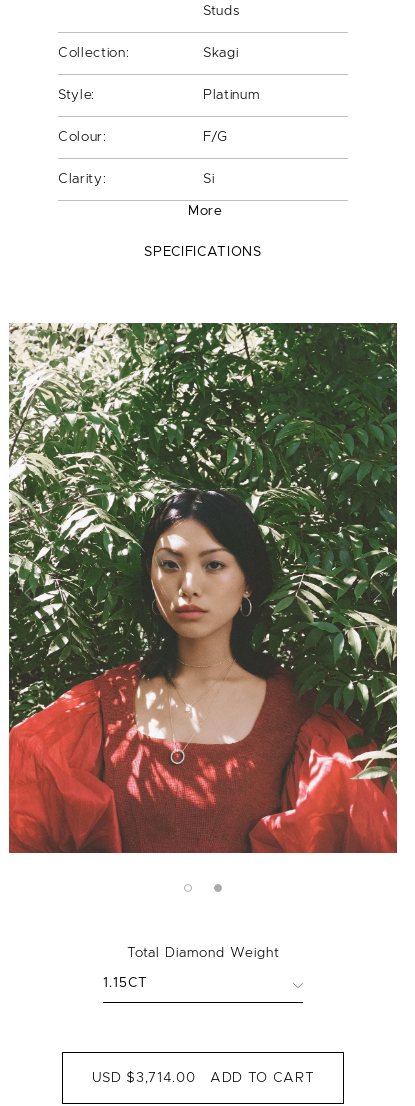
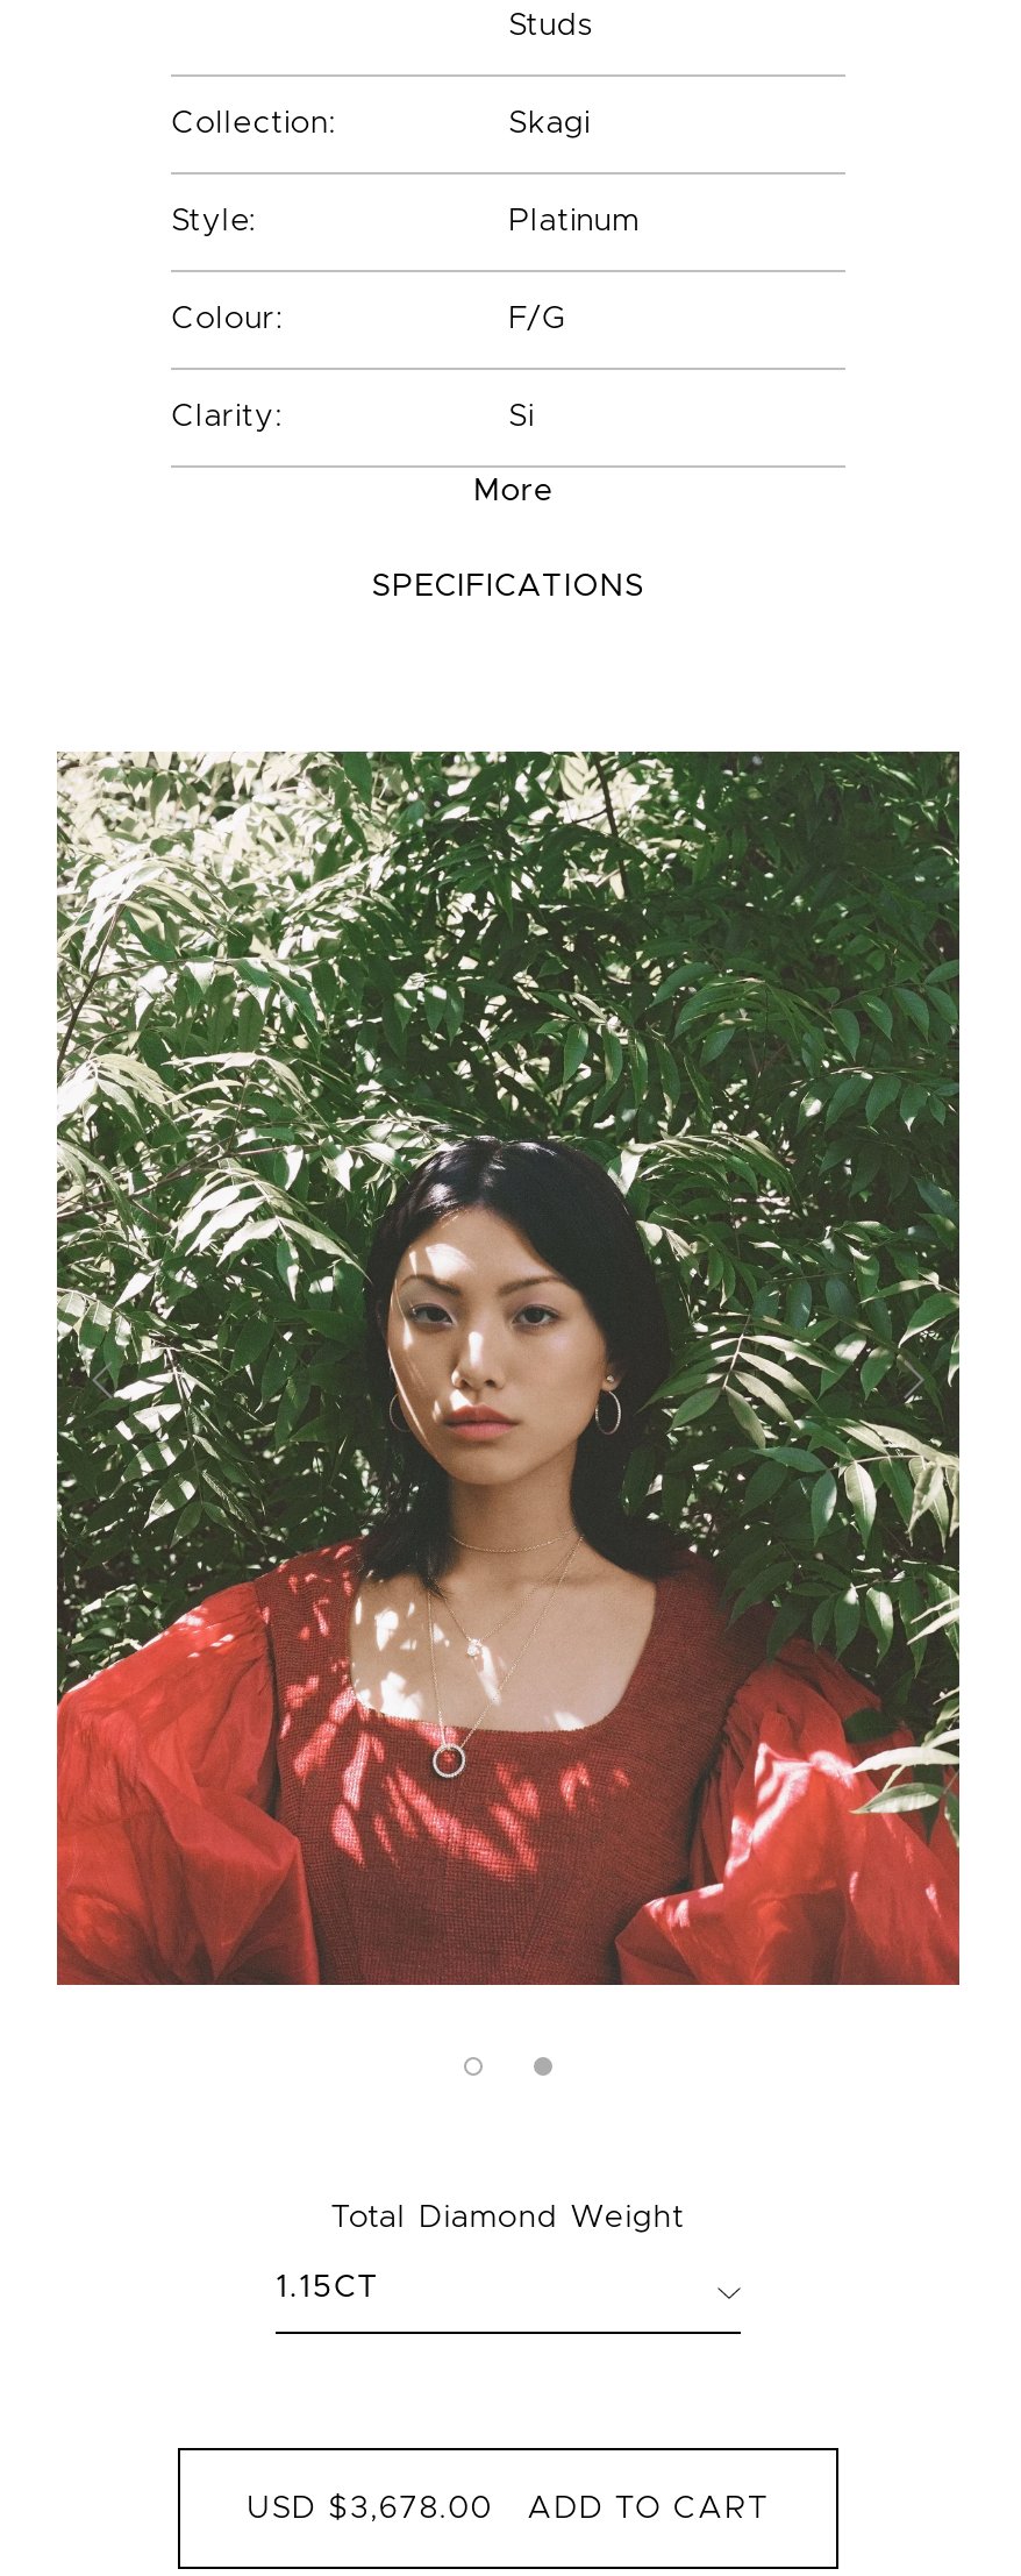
- USD $3,714.00 ADD TO CART
+ USD $3,678.00 ADD TO CART
